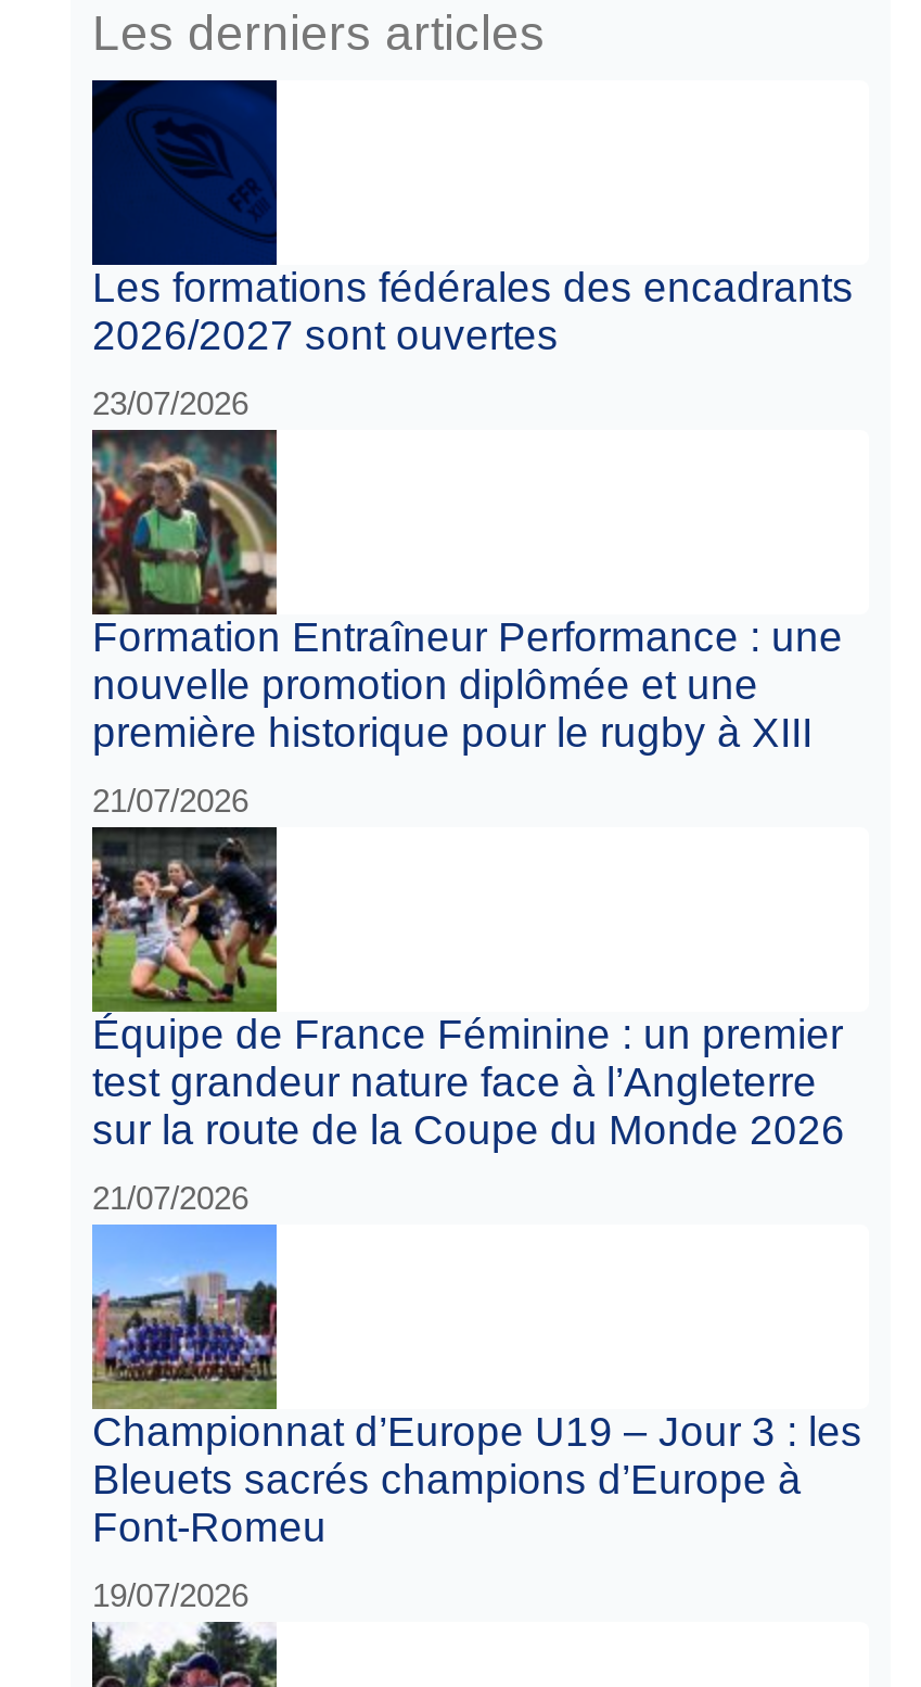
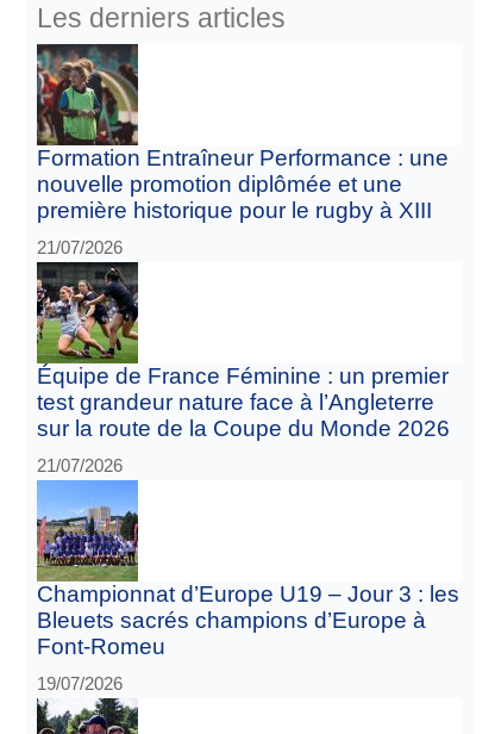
- [image]
- Les formations fédérales des encadrants
- 2026/2027 sont ouvertes
- 23/07/2026
